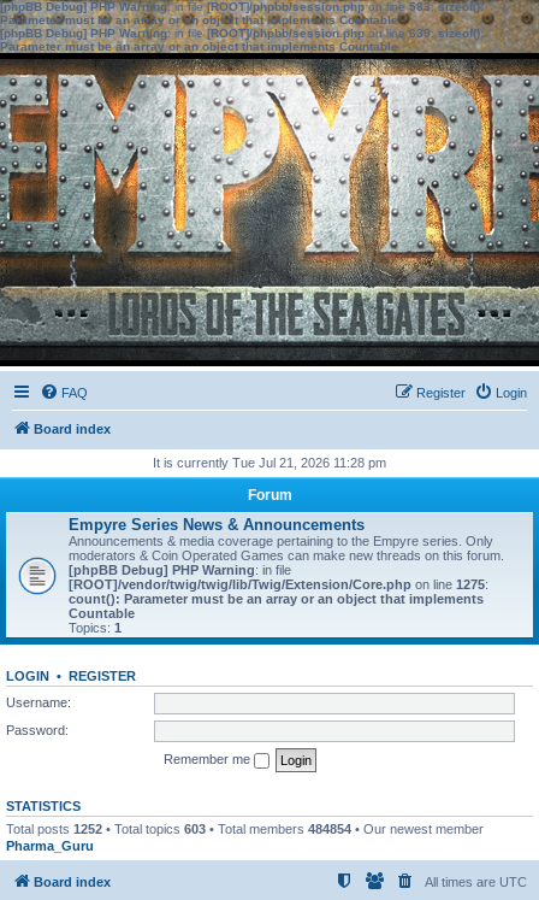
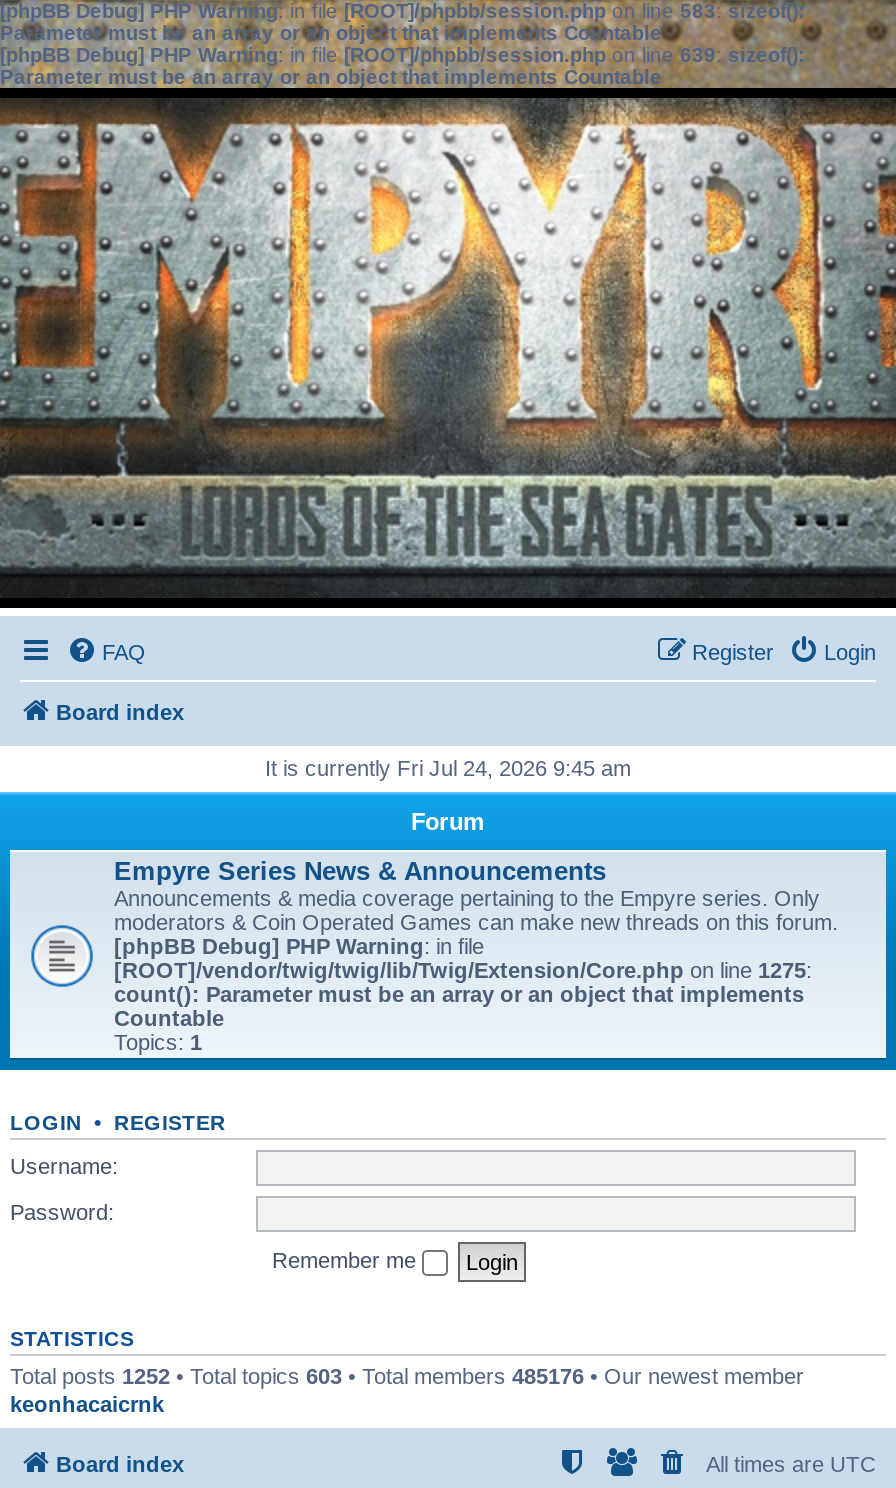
- It is currently Tue Jul 21, 2026 11:28 pm
+ It is currently Fri Jul 24, 2026 9:45 am

- Total posts 1252 • Total topics 603 • Total members 484854 • Our newest member
- Pharma_Guru
+ Total posts 1252 • Total topics 603 • Total members 485176 • Our newest member
+ keonhacaicrnk
